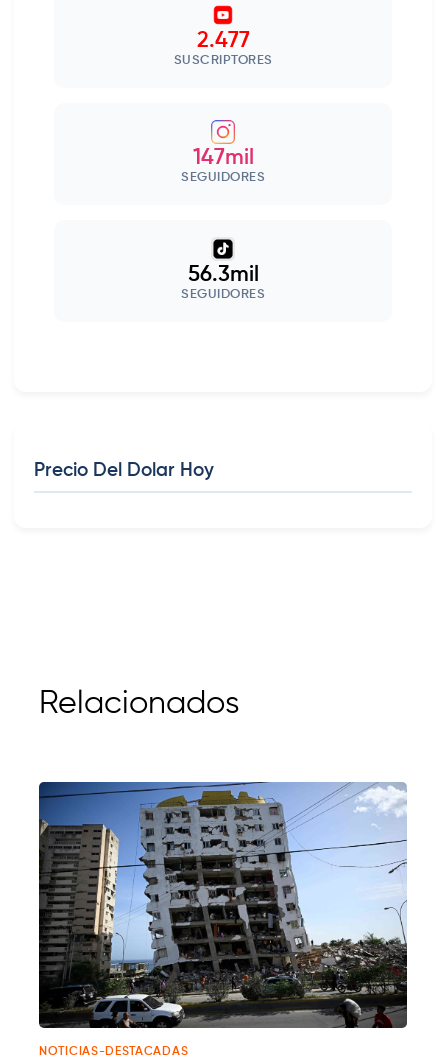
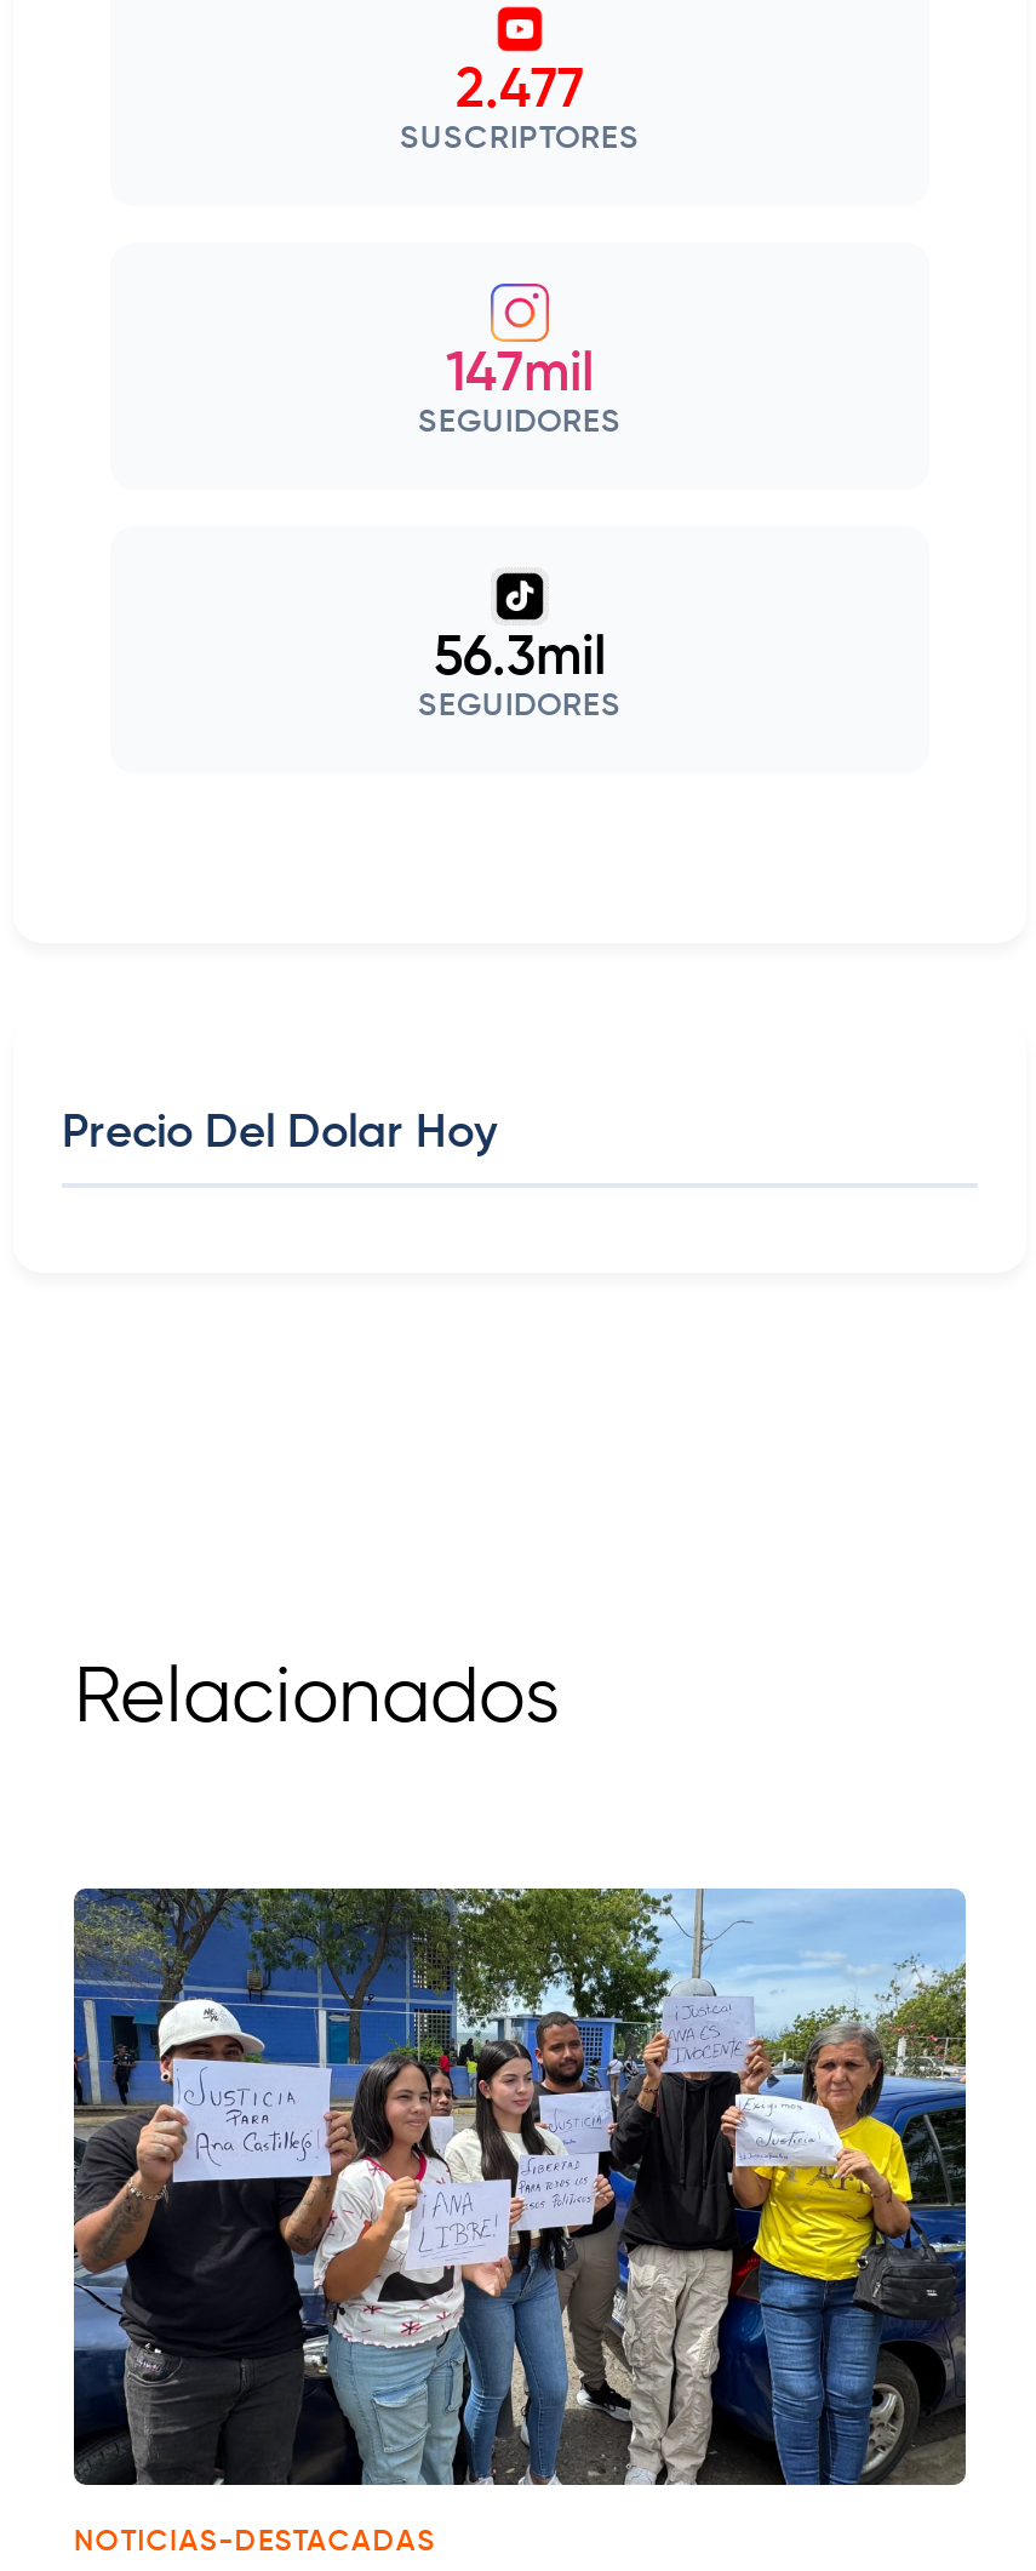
- [image]
+ [image]
